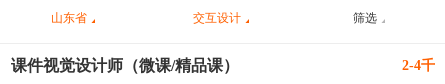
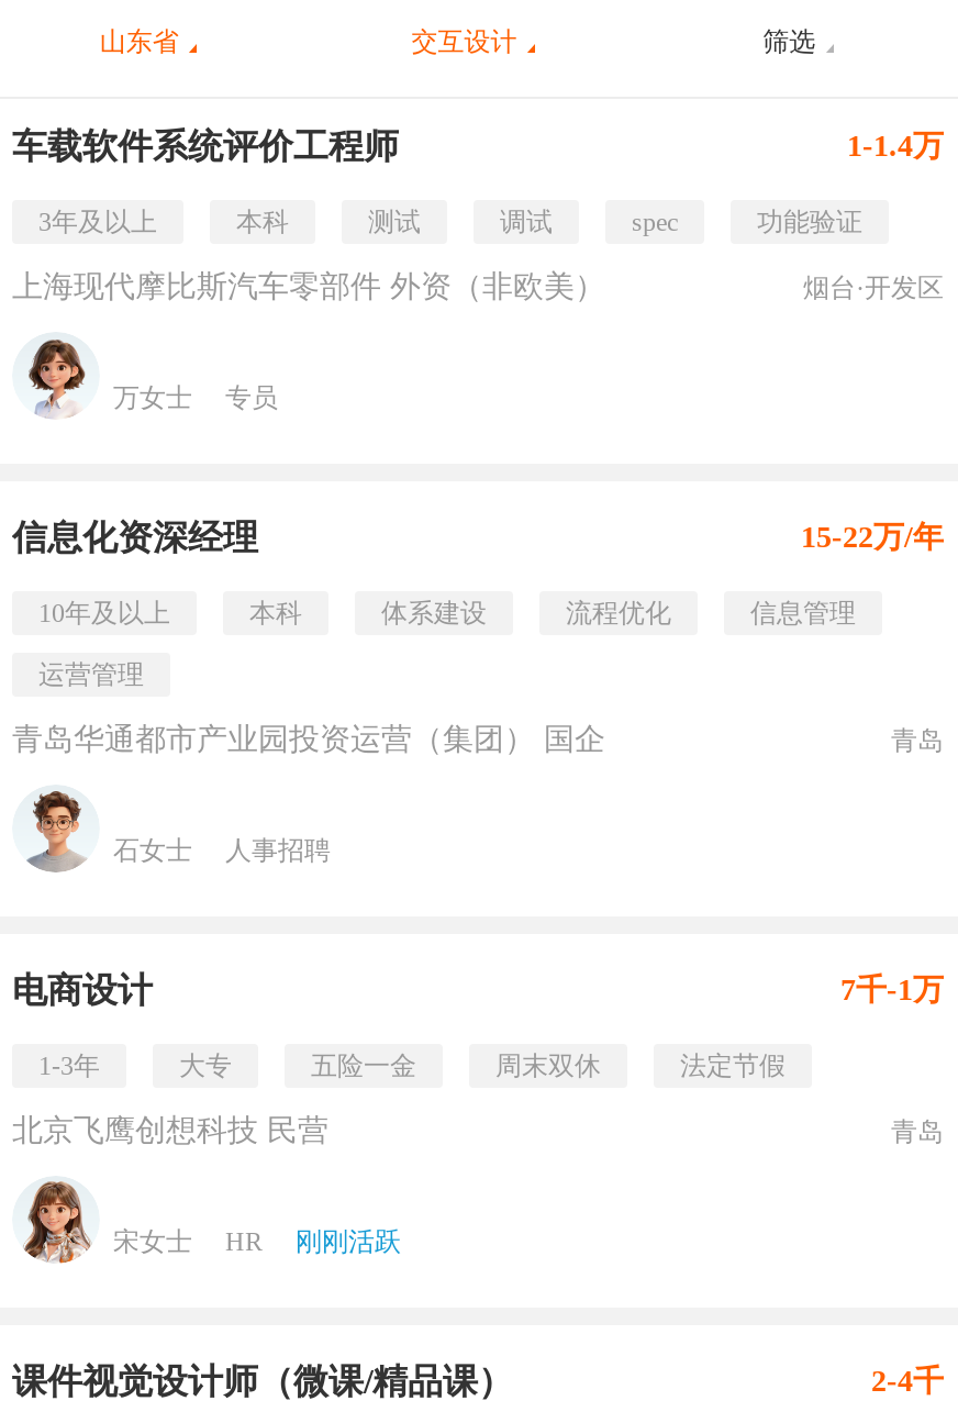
+ 车载软件系统评价工程师
+ 1-1.4万
+ 3年及以上
+ 本科
+ 测试
+ 调试
+ spec
+ 功能验证
+ 上海现代摩比斯汽车零部件 外资（非欧美）
+ 烟台·开发区

+ 信息化资深经理
+ 15-22万/年
+ 10年及以上
+ 本科
+ 体系建设
+ 流程优化
+ 信息管理
+ 运营管理
+ 青岛华通都市产业园投资运营（集团） 国企
+ 青岛

+ 电商设计
+ 7千-1万
+ 1-3年
+ 大专
+ 五险一金
+ 周末双休
+ 法定节假
+ 北京飞鹰创想科技 民营
+ 青岛

+ [image]
+ 万女士
+ 专员

+ [image]
+ 石女士
+ 人事招聘

+ [image]
+ 宋女士
+ HR
+ 刚刚活跃
